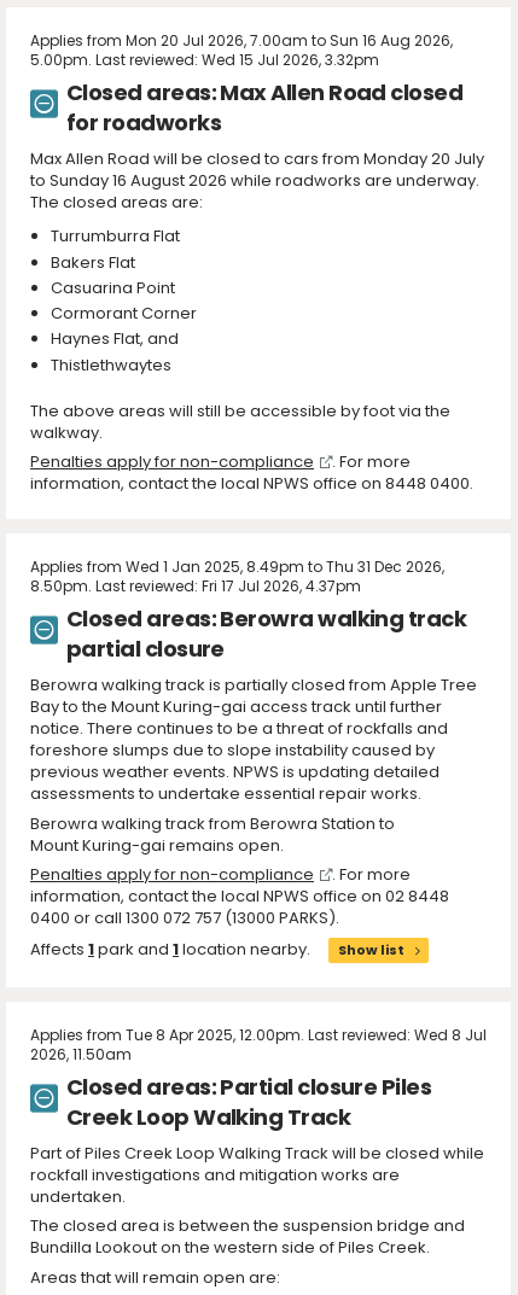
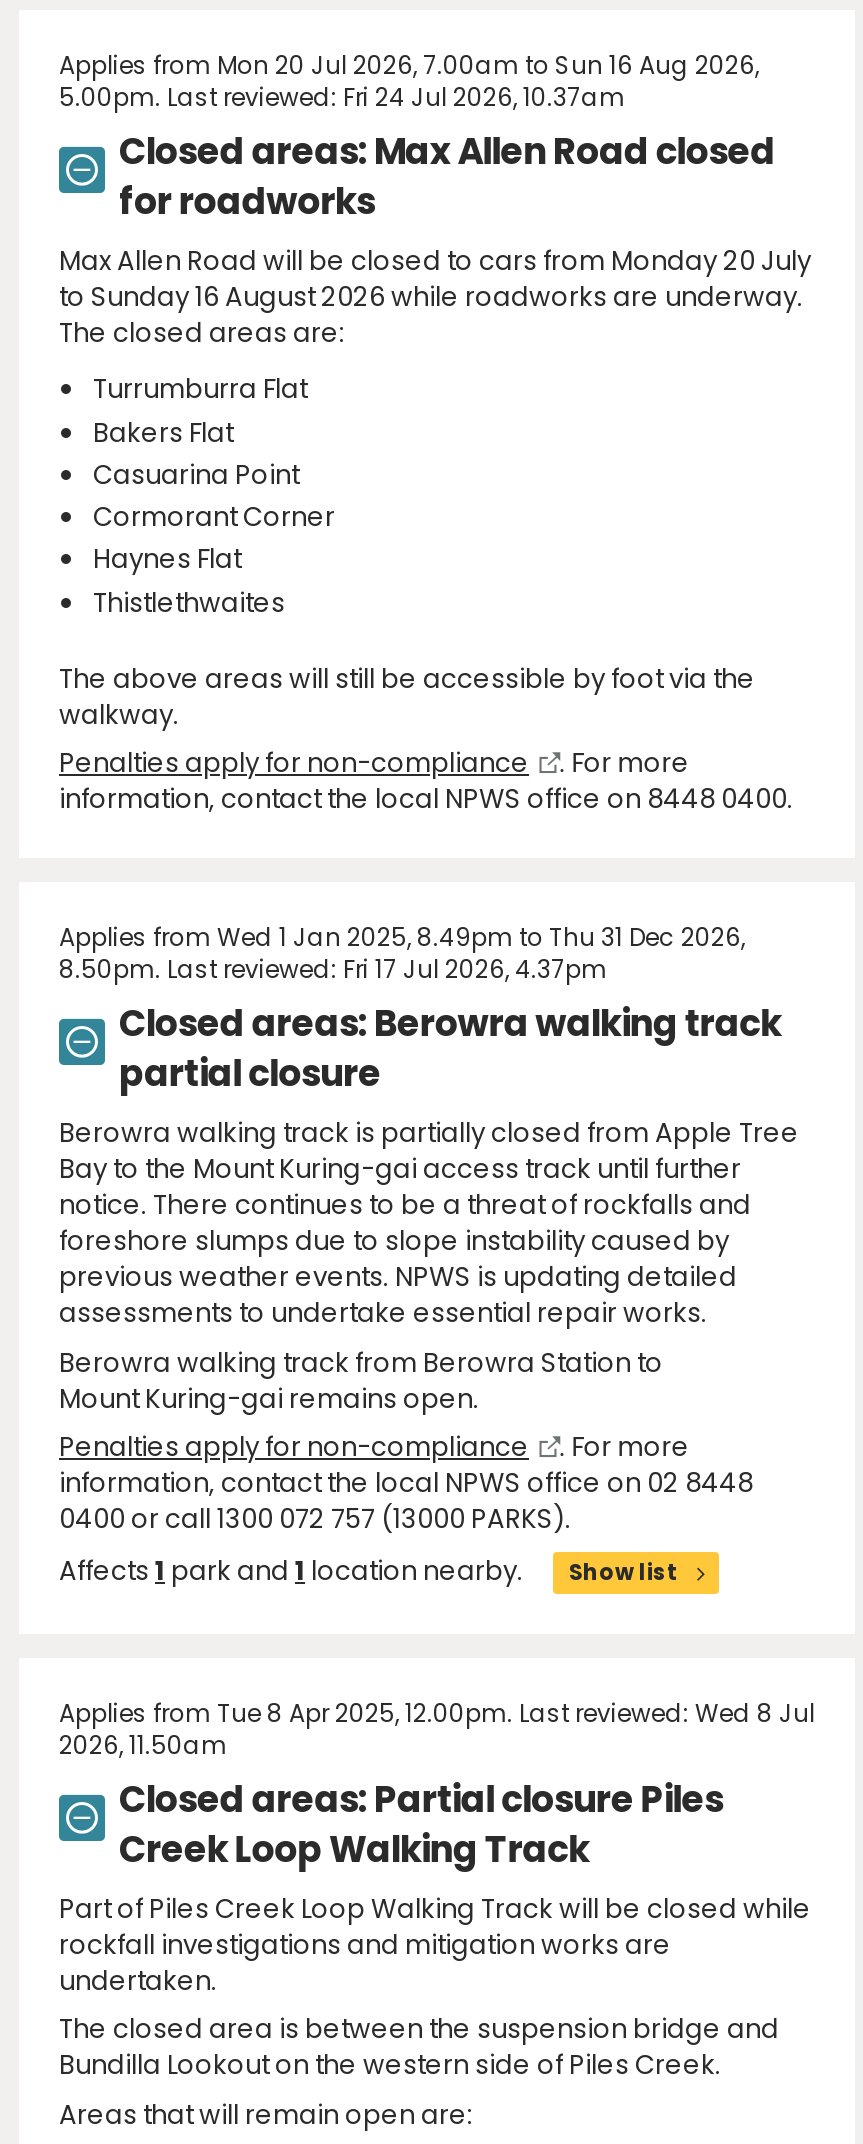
- 5.00pm. Last reviewed: Wed 15 Jul 2026, 3.32pm
+ 5.00pm. Last reviewed: Fri 24 Jul 2026, 10.37am

- Haynes Flat, and
- Thistlethwaytes
+ Haynes Flat
+ Thistlethwaites
